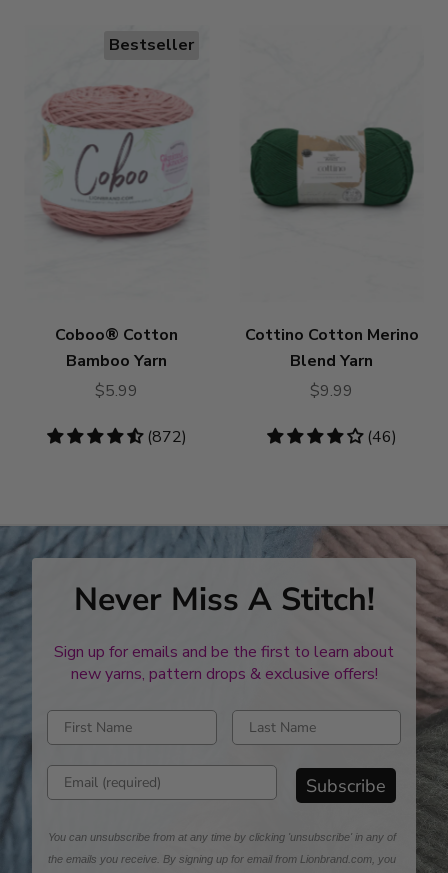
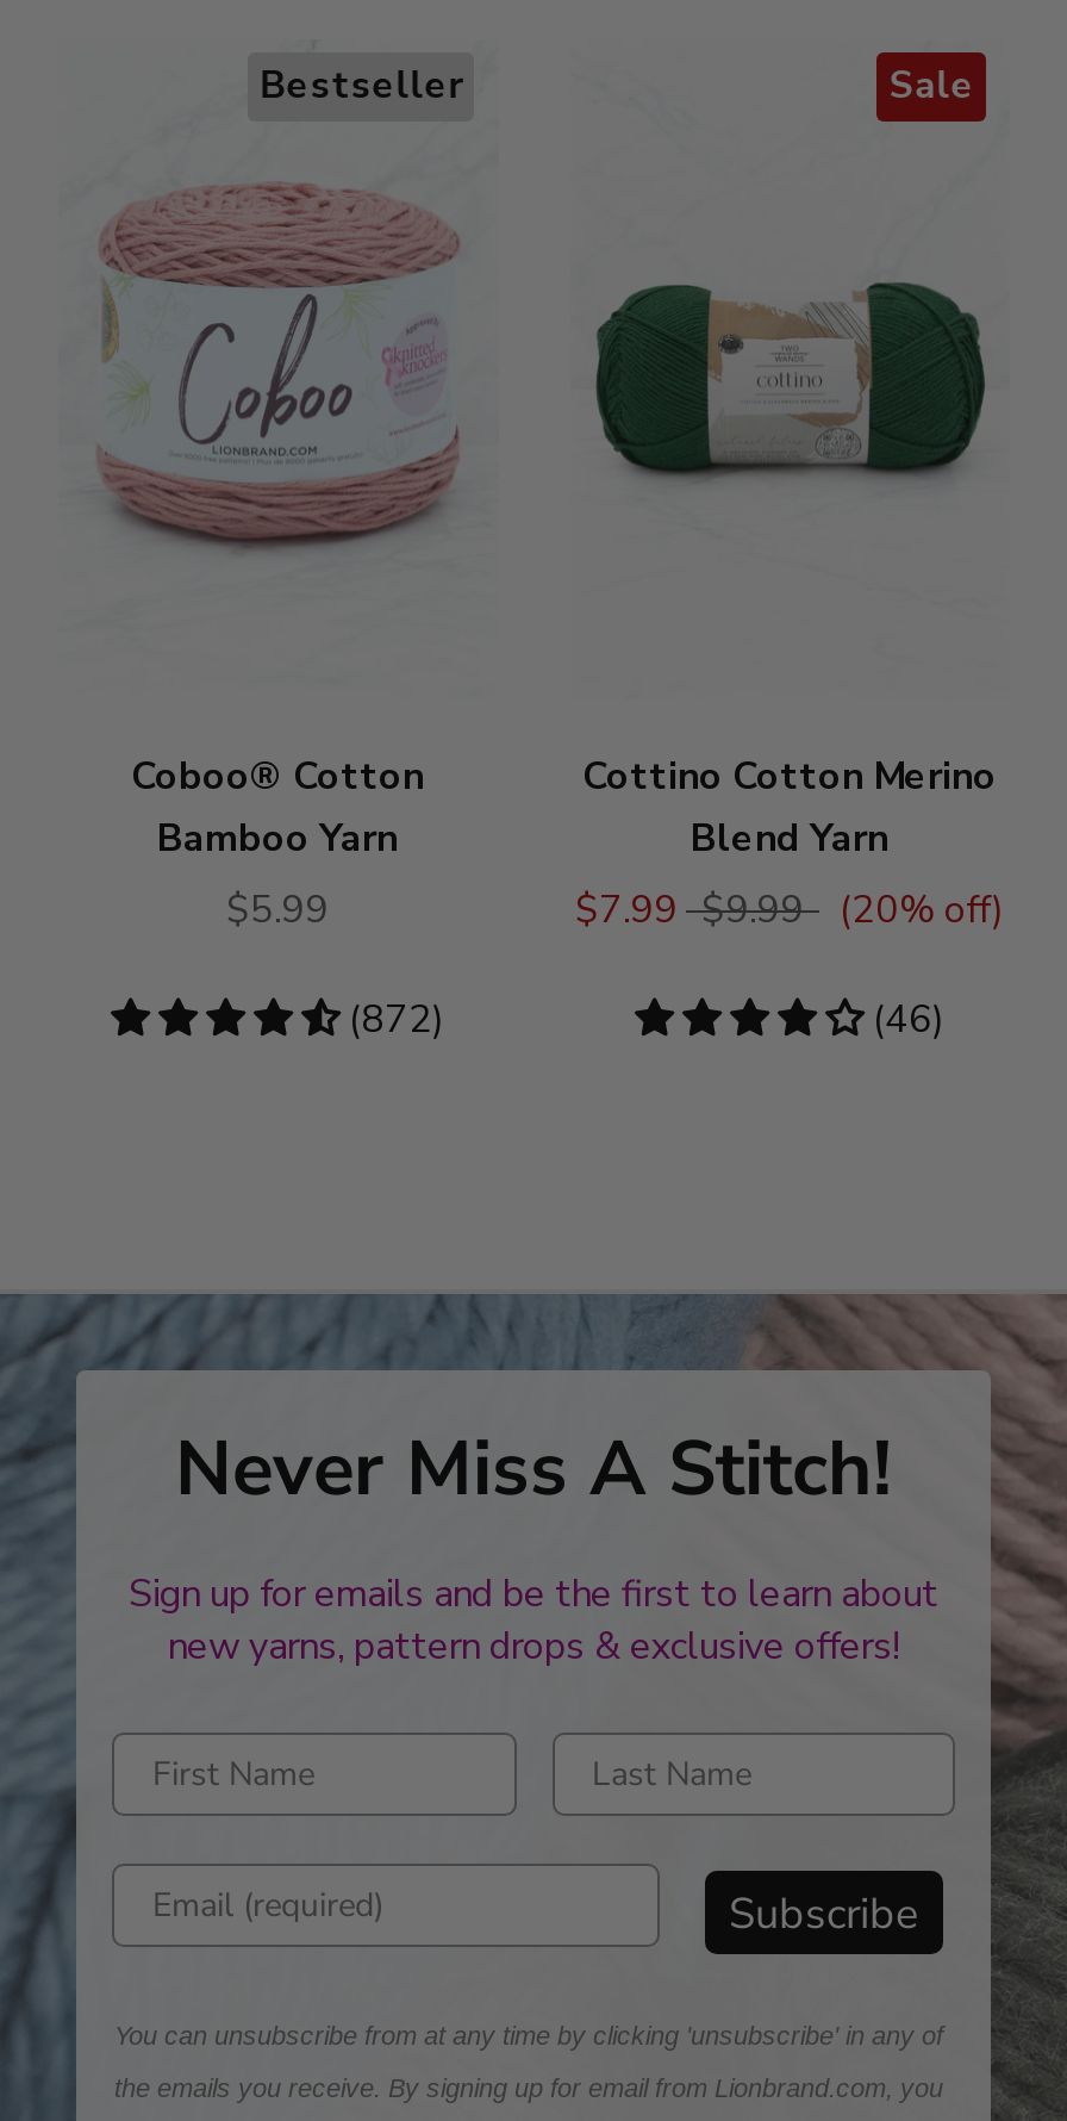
+ Sale

- $9.99
+ $7.99 $9.99
+ (20% off)
